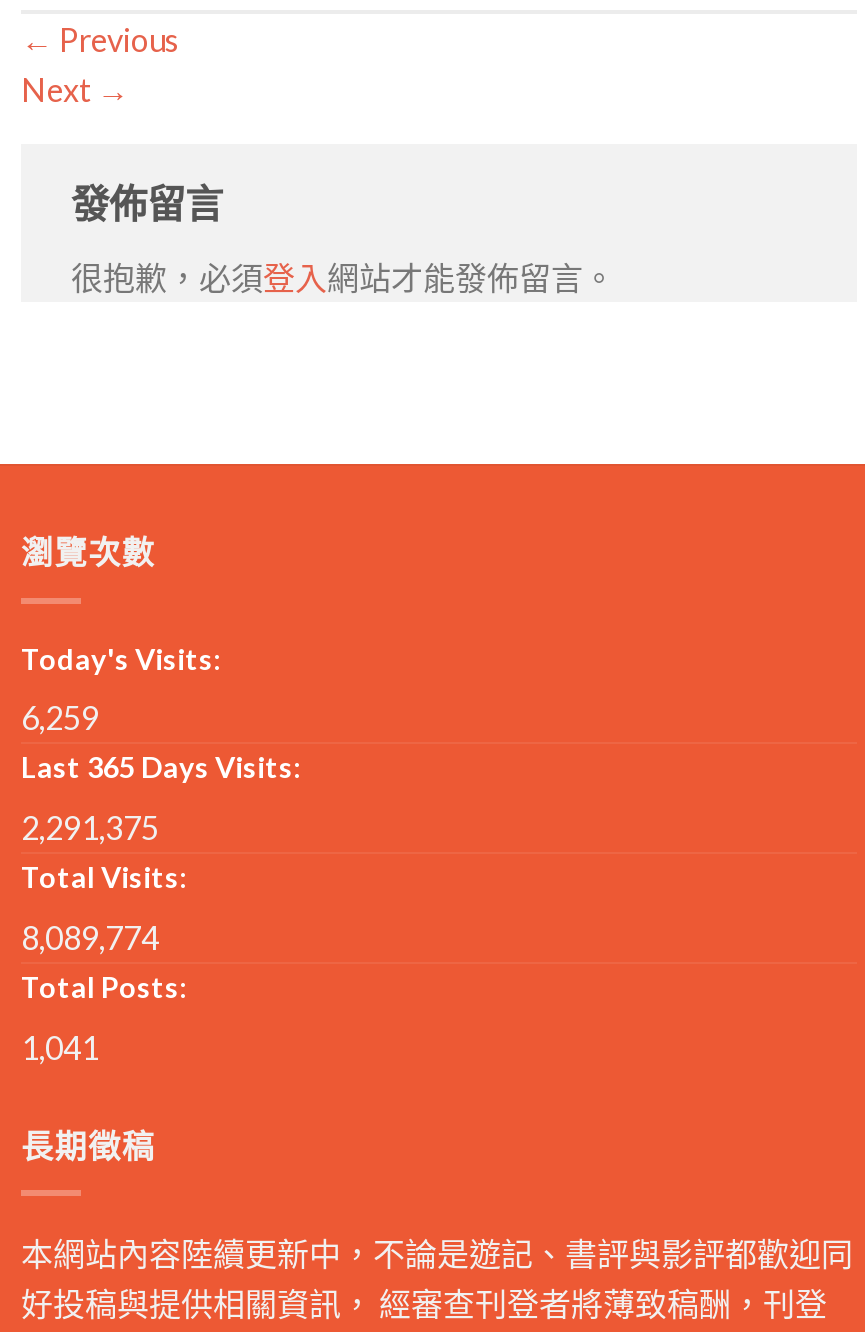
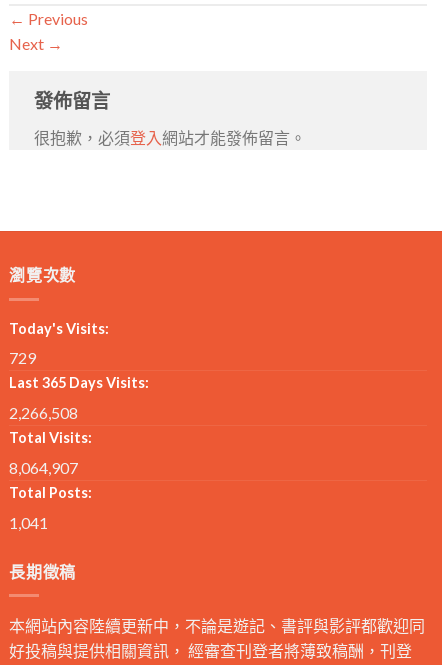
- 6,259
+ 729

- 2,291,375
+ 2,266,508

- 8,089,774
+ 8,064,907
